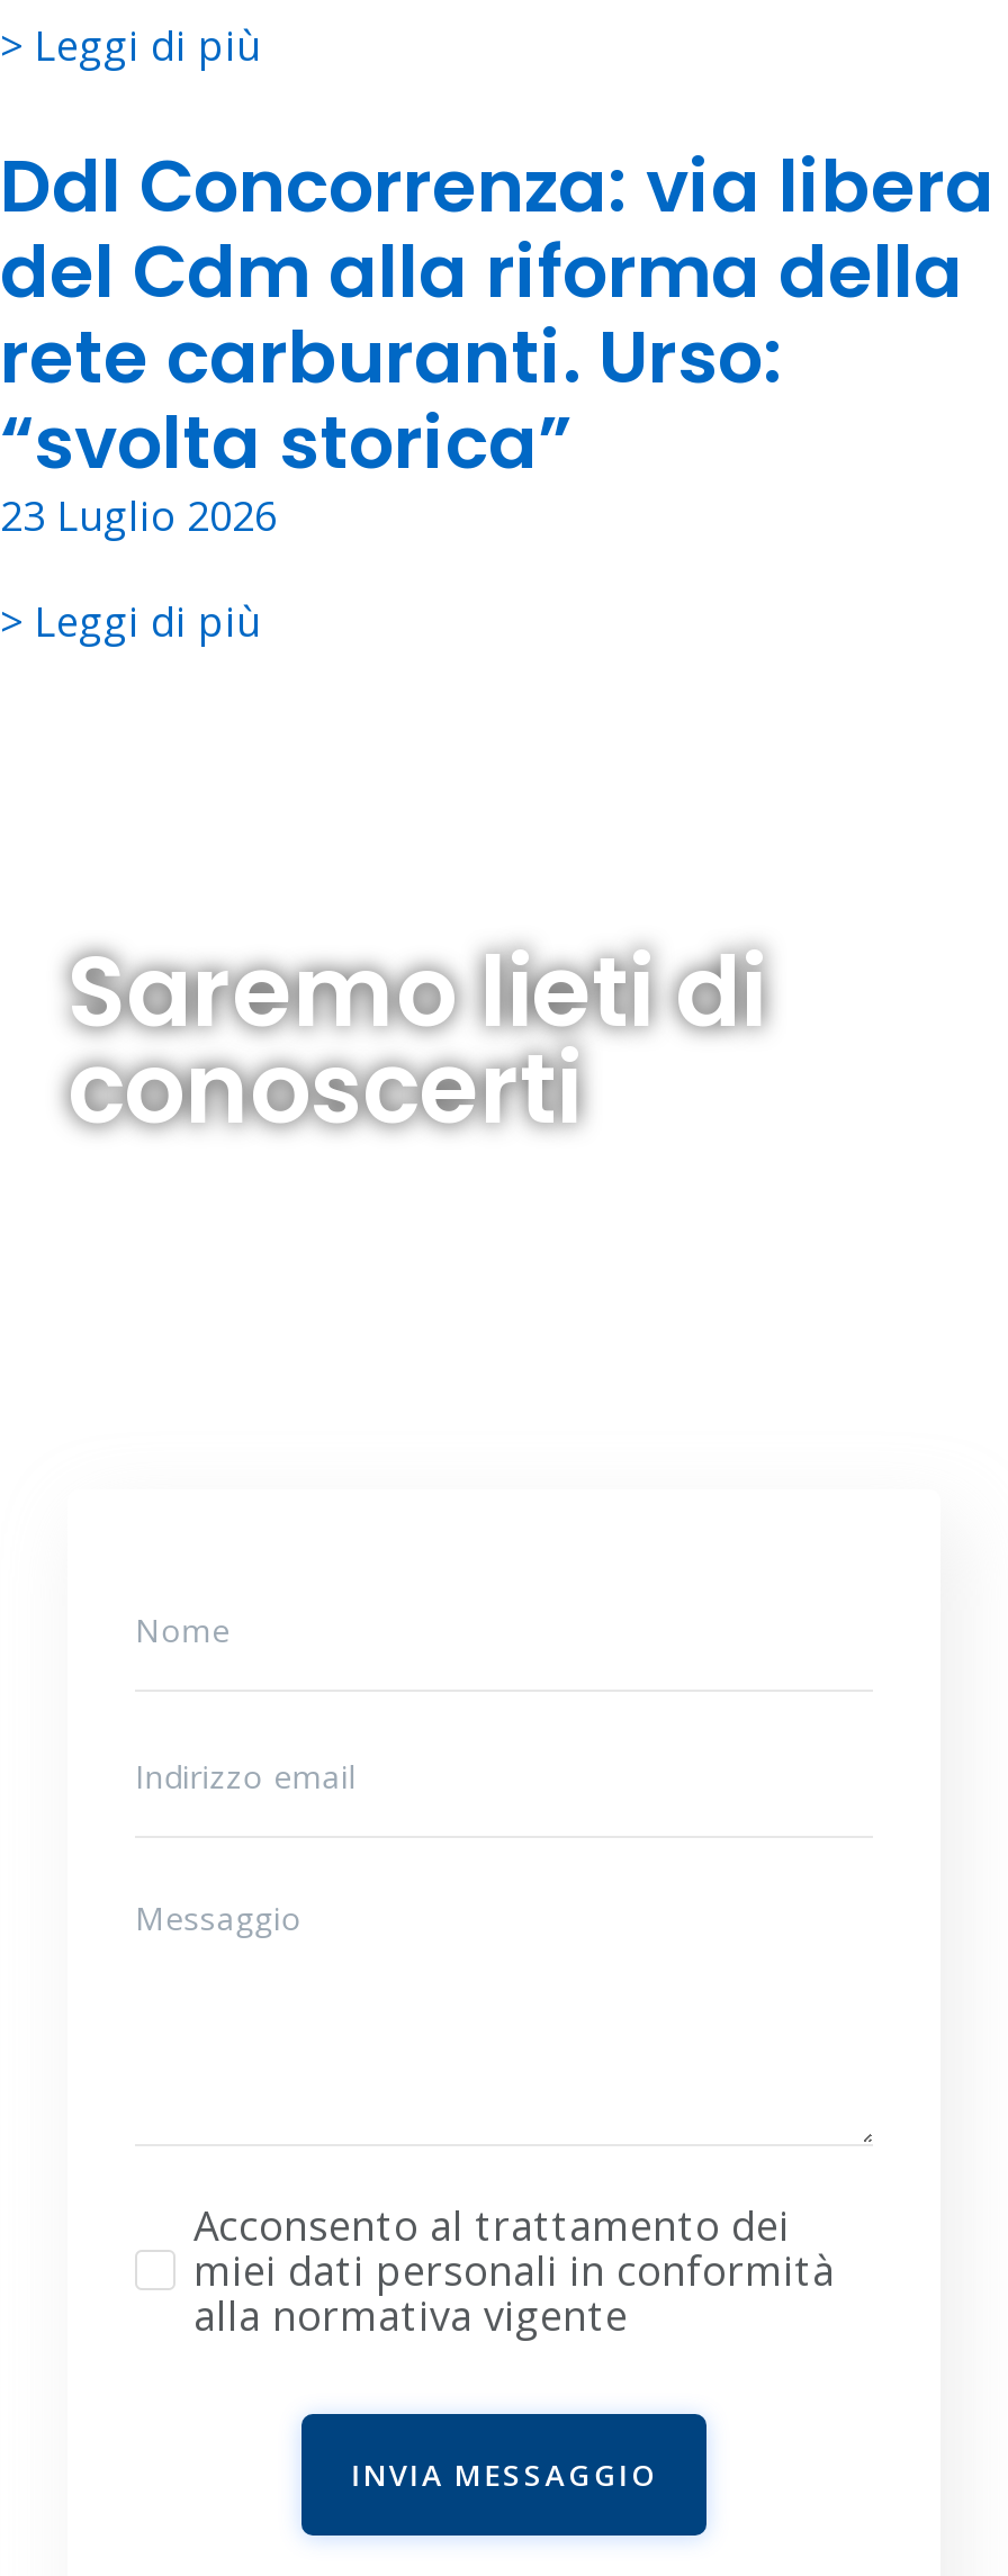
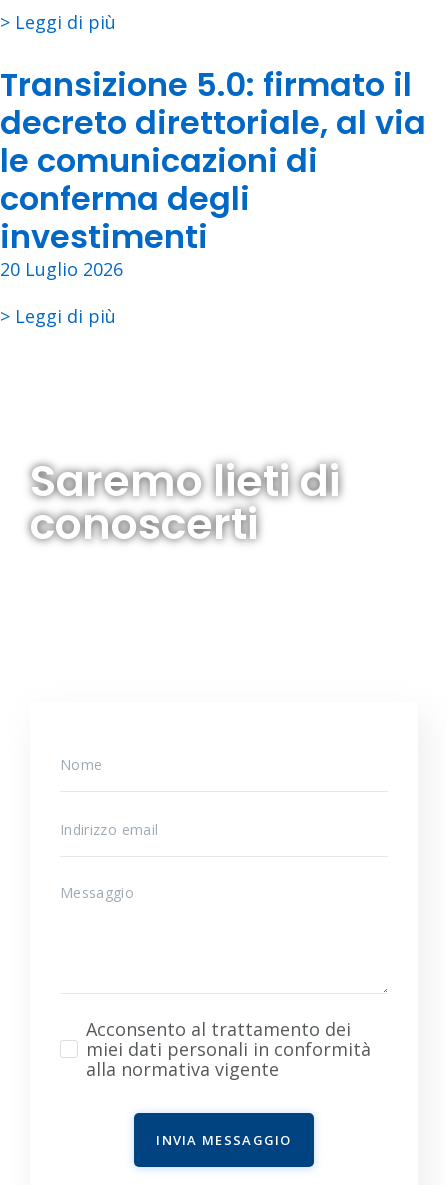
- Ddl Concorrenza: via libera
- del Cdm alla riforma della
- rete carburanti. Urso:
- “svolta storica”
- 23 Luglio 2026
+ Transizione 5.0: firmato il
+ decreto direttoriale, al via
+ le comunicazioni di
+ conferma degli
+ investimenti
+ 20 Luglio 2026
